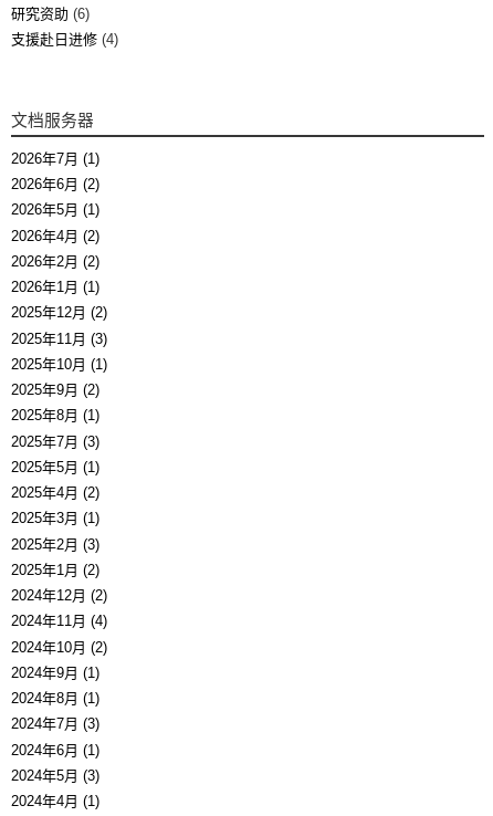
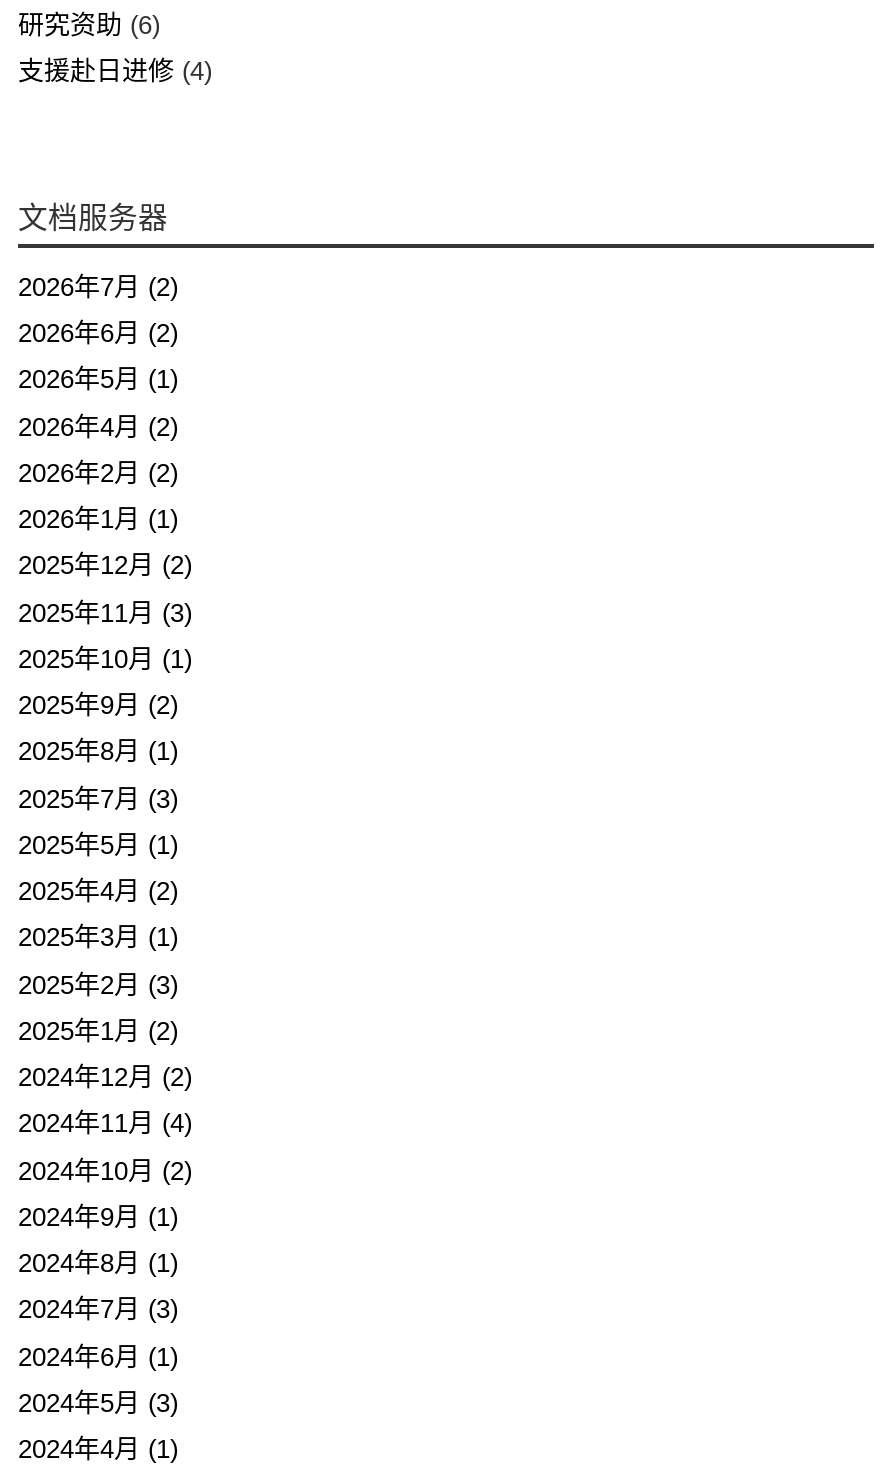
- 2026年7月 (1)
+ 2026年7月 (2)
